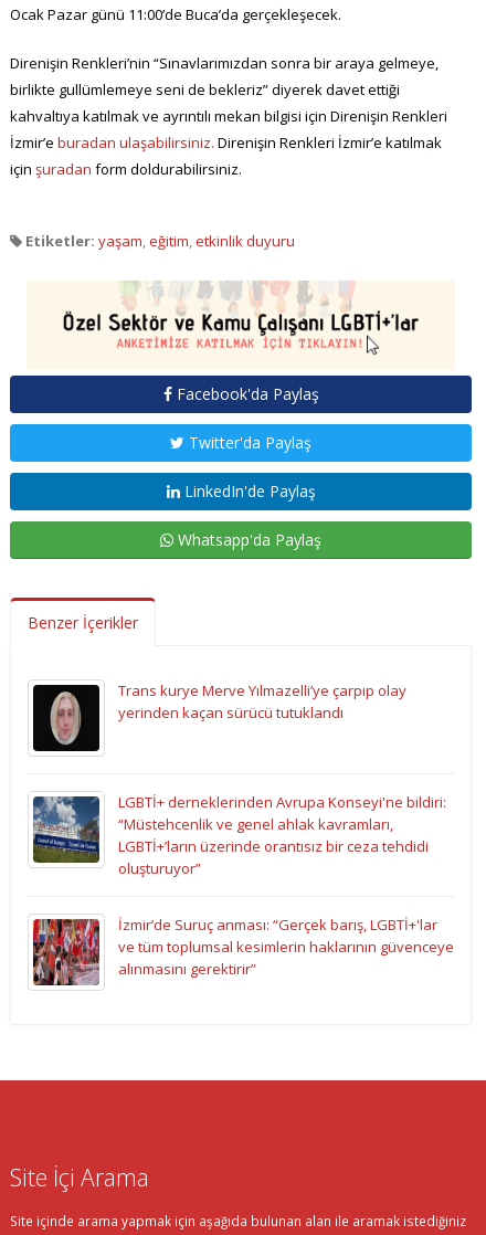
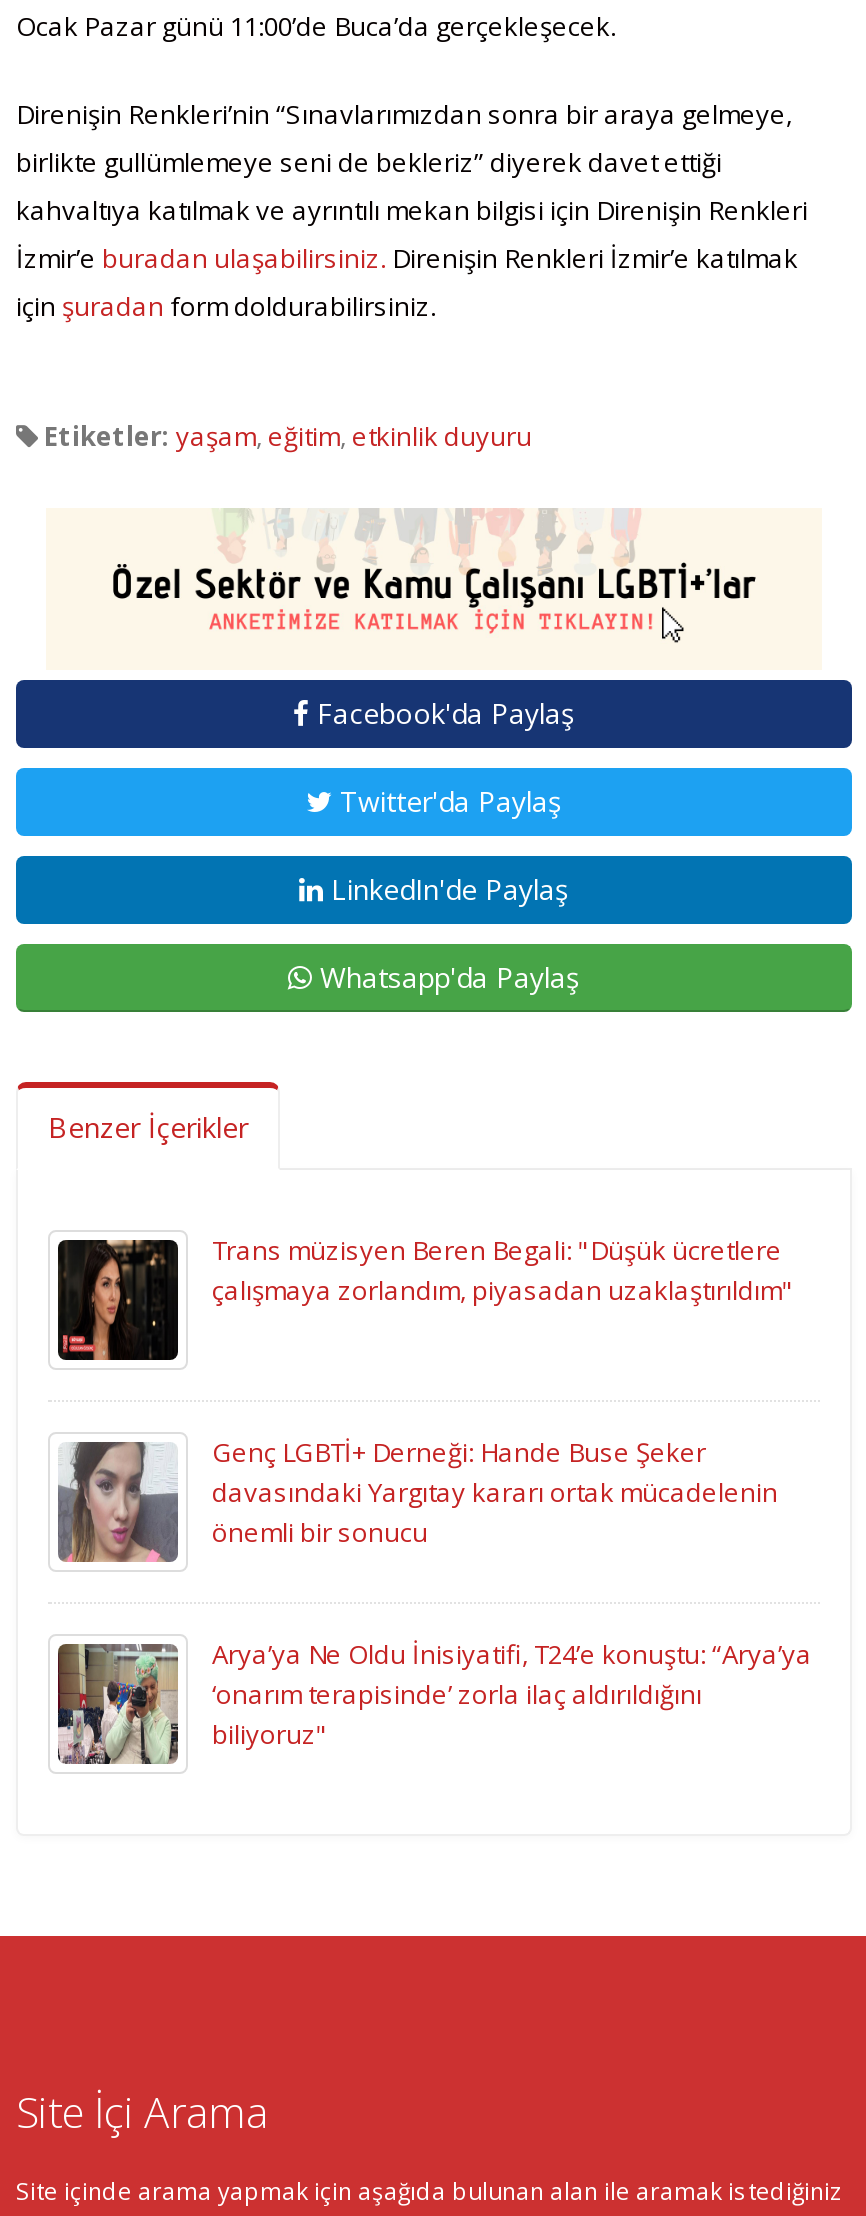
- [image]
- Trans kurye Merve Yılmazelli’ye çarpıp olay
- yerinden kaçan sürücü tutuklandı
+ [image]
+ Trans müzisyen Beren Begali: "Düşük ücretlere
+ çalışmaya zorlandım, piyasadan uzaklaştırıldım"

- [image]
- LGBTİ+ derneklerinden Avrupa Konseyi'ne bildiri:
- “Müstehcenlik ve genel ahlak kavramları,
- LGBTİ+’ların üzerinde orantısız bir ceza tehdidi
- oluşturuyor”
+ [image]
+ Genç LGBTİ+ Derneği: Hande Buse Şeker
+ davasındaki Yargıtay kararı ortak mücadelenin
+ önemli bir sonucu

- [image]
- İzmir’de Suruç anması: “Gerçek barış, LGBTİ+'lar
- ve tüm toplumsal kesimlerin haklarının güvenceye
- alınmasını gerektirir”
+ [image]
+ Arya’ya Ne Oldu İnisiyatifi, T24’e konuştu: “Arya’ya
+ ‘onarım terapisinde’ zorla ilaç aldırıldığını
+ biliyoruz"
